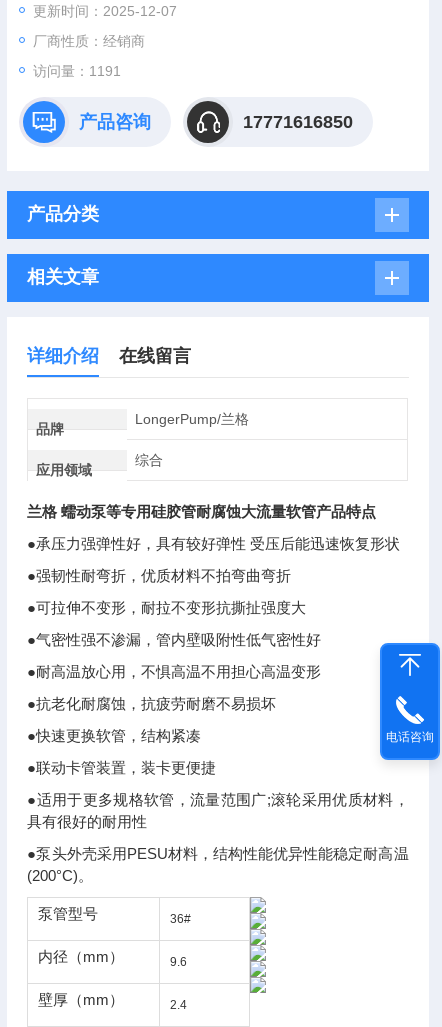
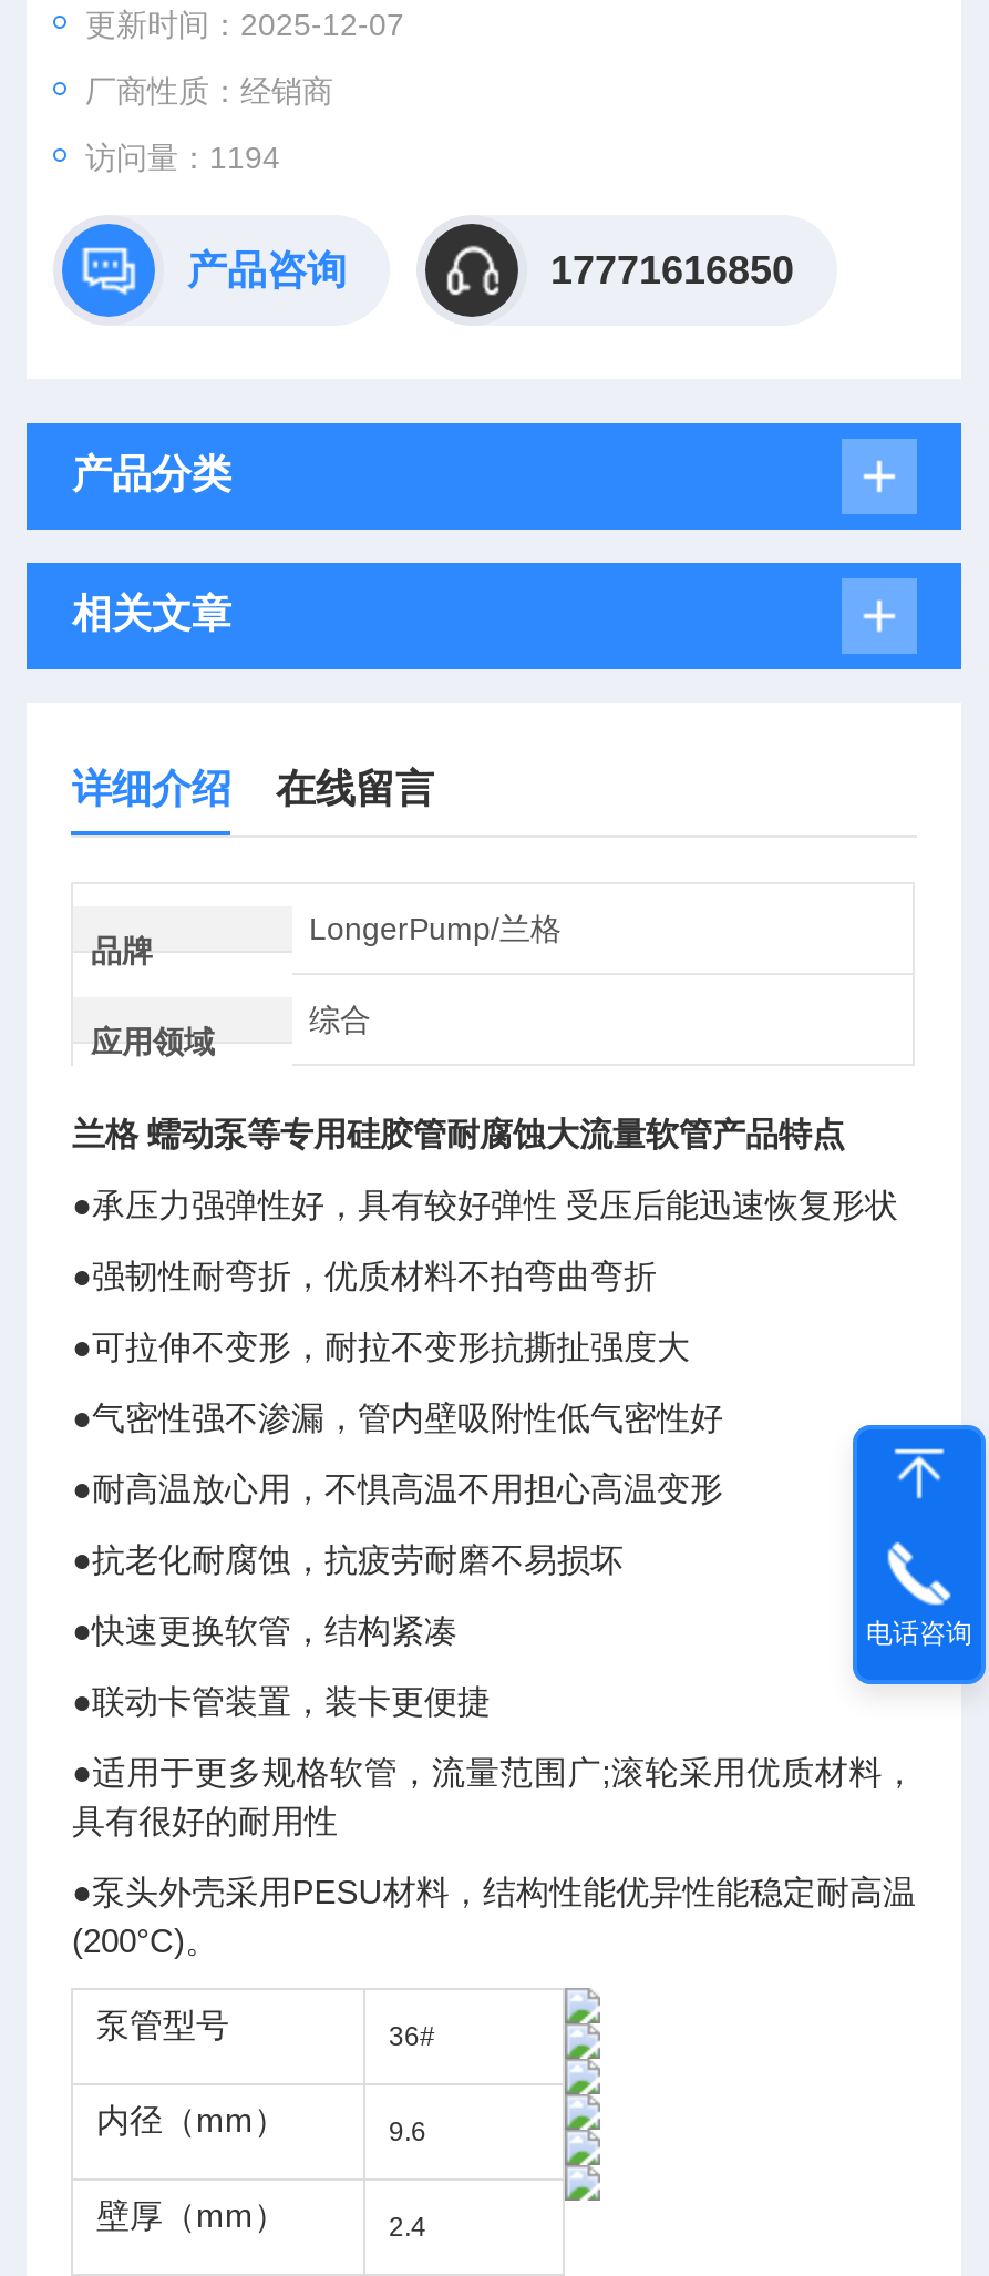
- 访问量：1191
+ 访问量：1194
